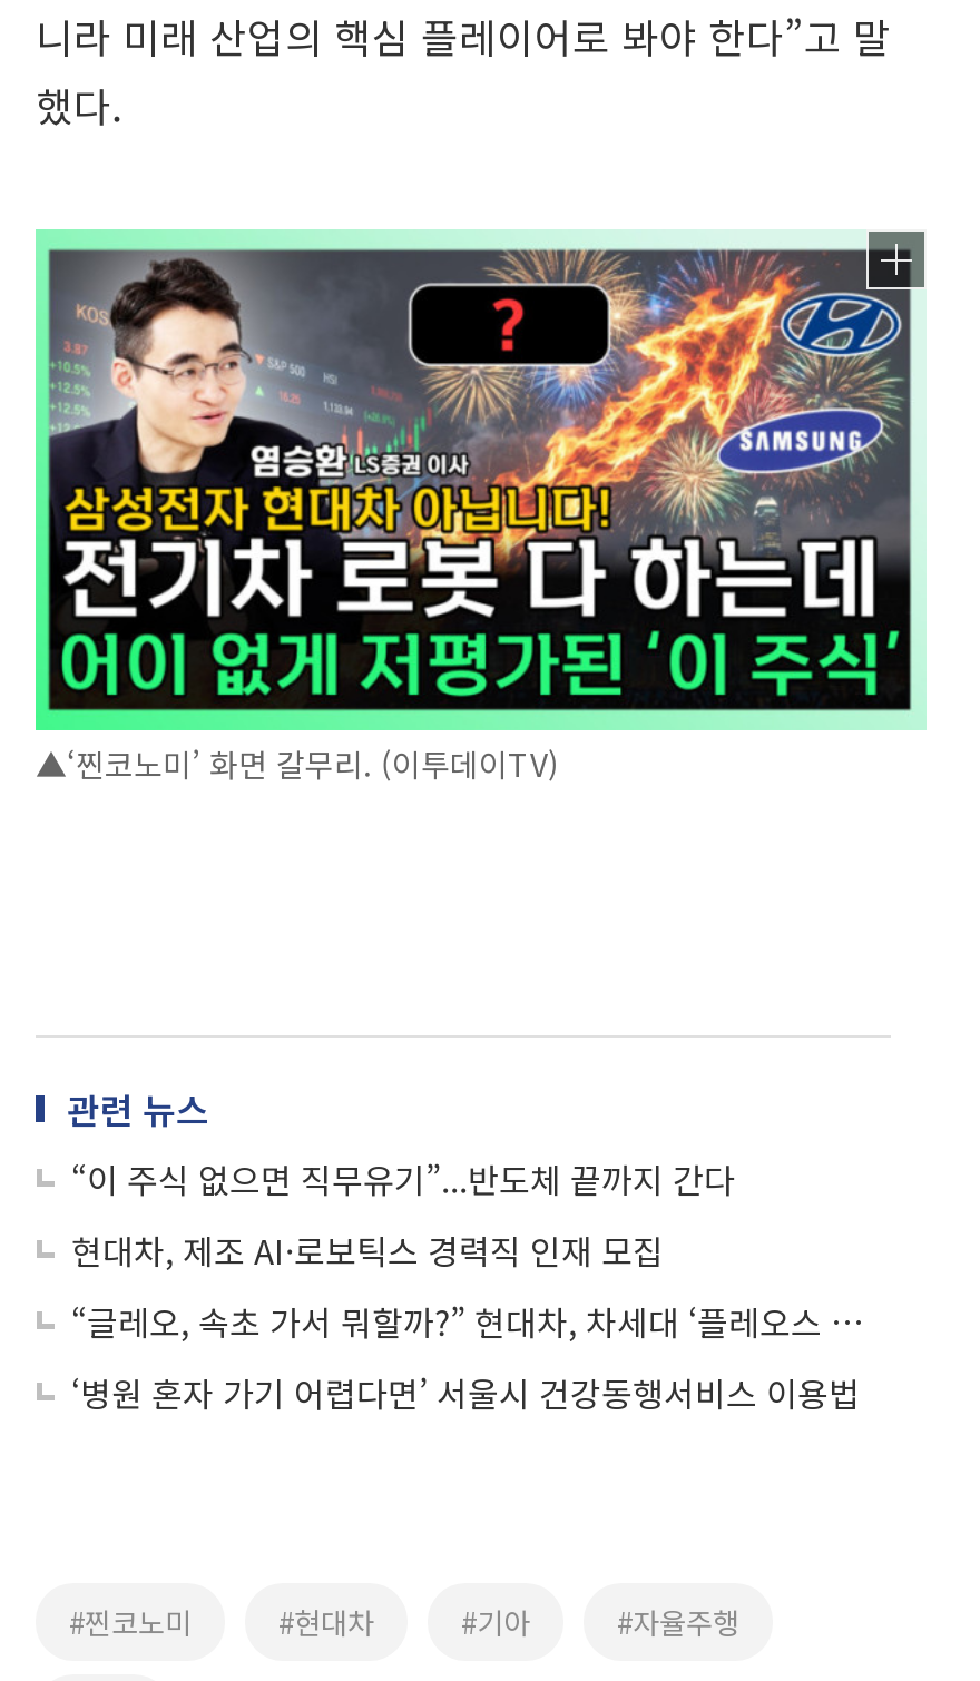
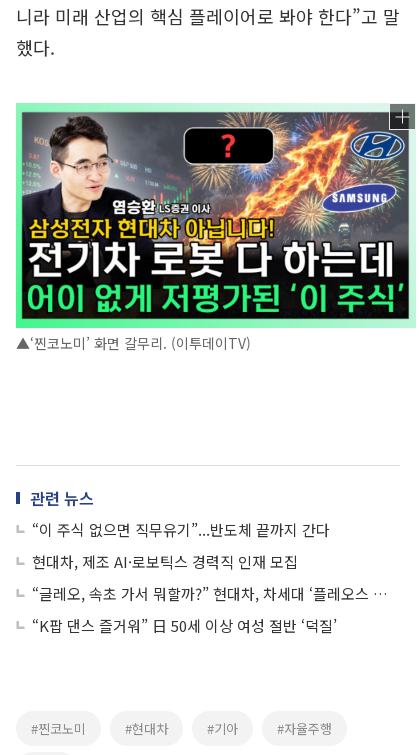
- ‘병원 혼자 가기 어렵다면’ 서울시 건강동행서비스 이용법
+ “K팝 댄스 즐거워” 日 50세 이상 여성 절반 ‘덕질’
